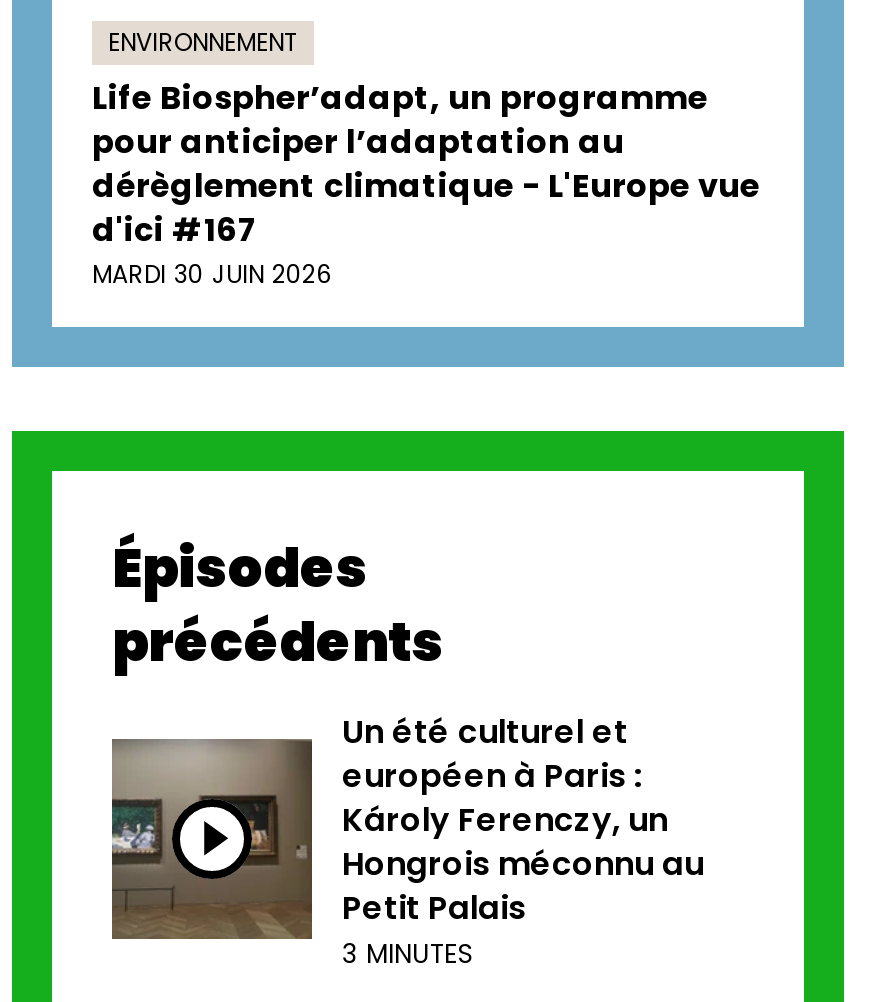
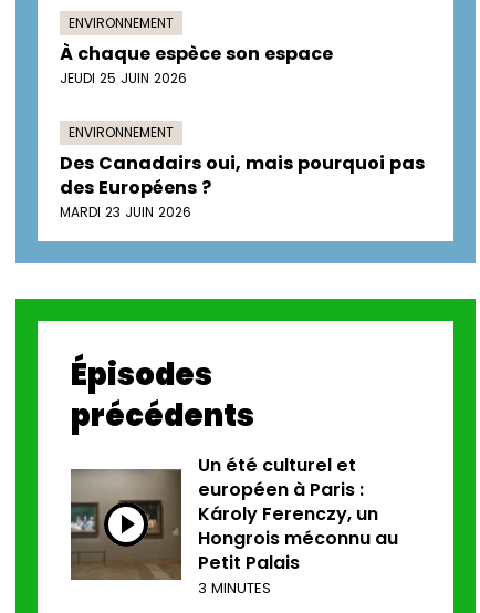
- Life Biospher’adapt, un programme
- pour anticiper l’adaptation au
- dérèglement climatique - L'Europe vue
- d'ici #167
- MARDI 30 JUIN 2026
+ À chaque espèce son espace
+ JEUDI 25 JUIN 2026
+ ENVIRONNEMENT
+ Des Canadairs oui, mais pourquoi pas
+ des Européens ?
+ MARDI 23 JUIN 2026
